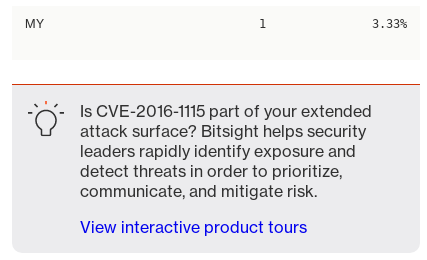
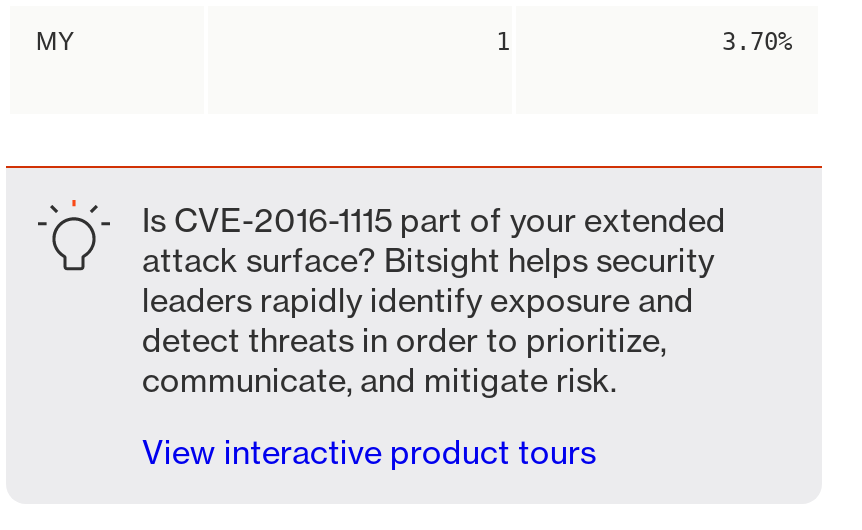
- 3.33%
+ 3.70%
